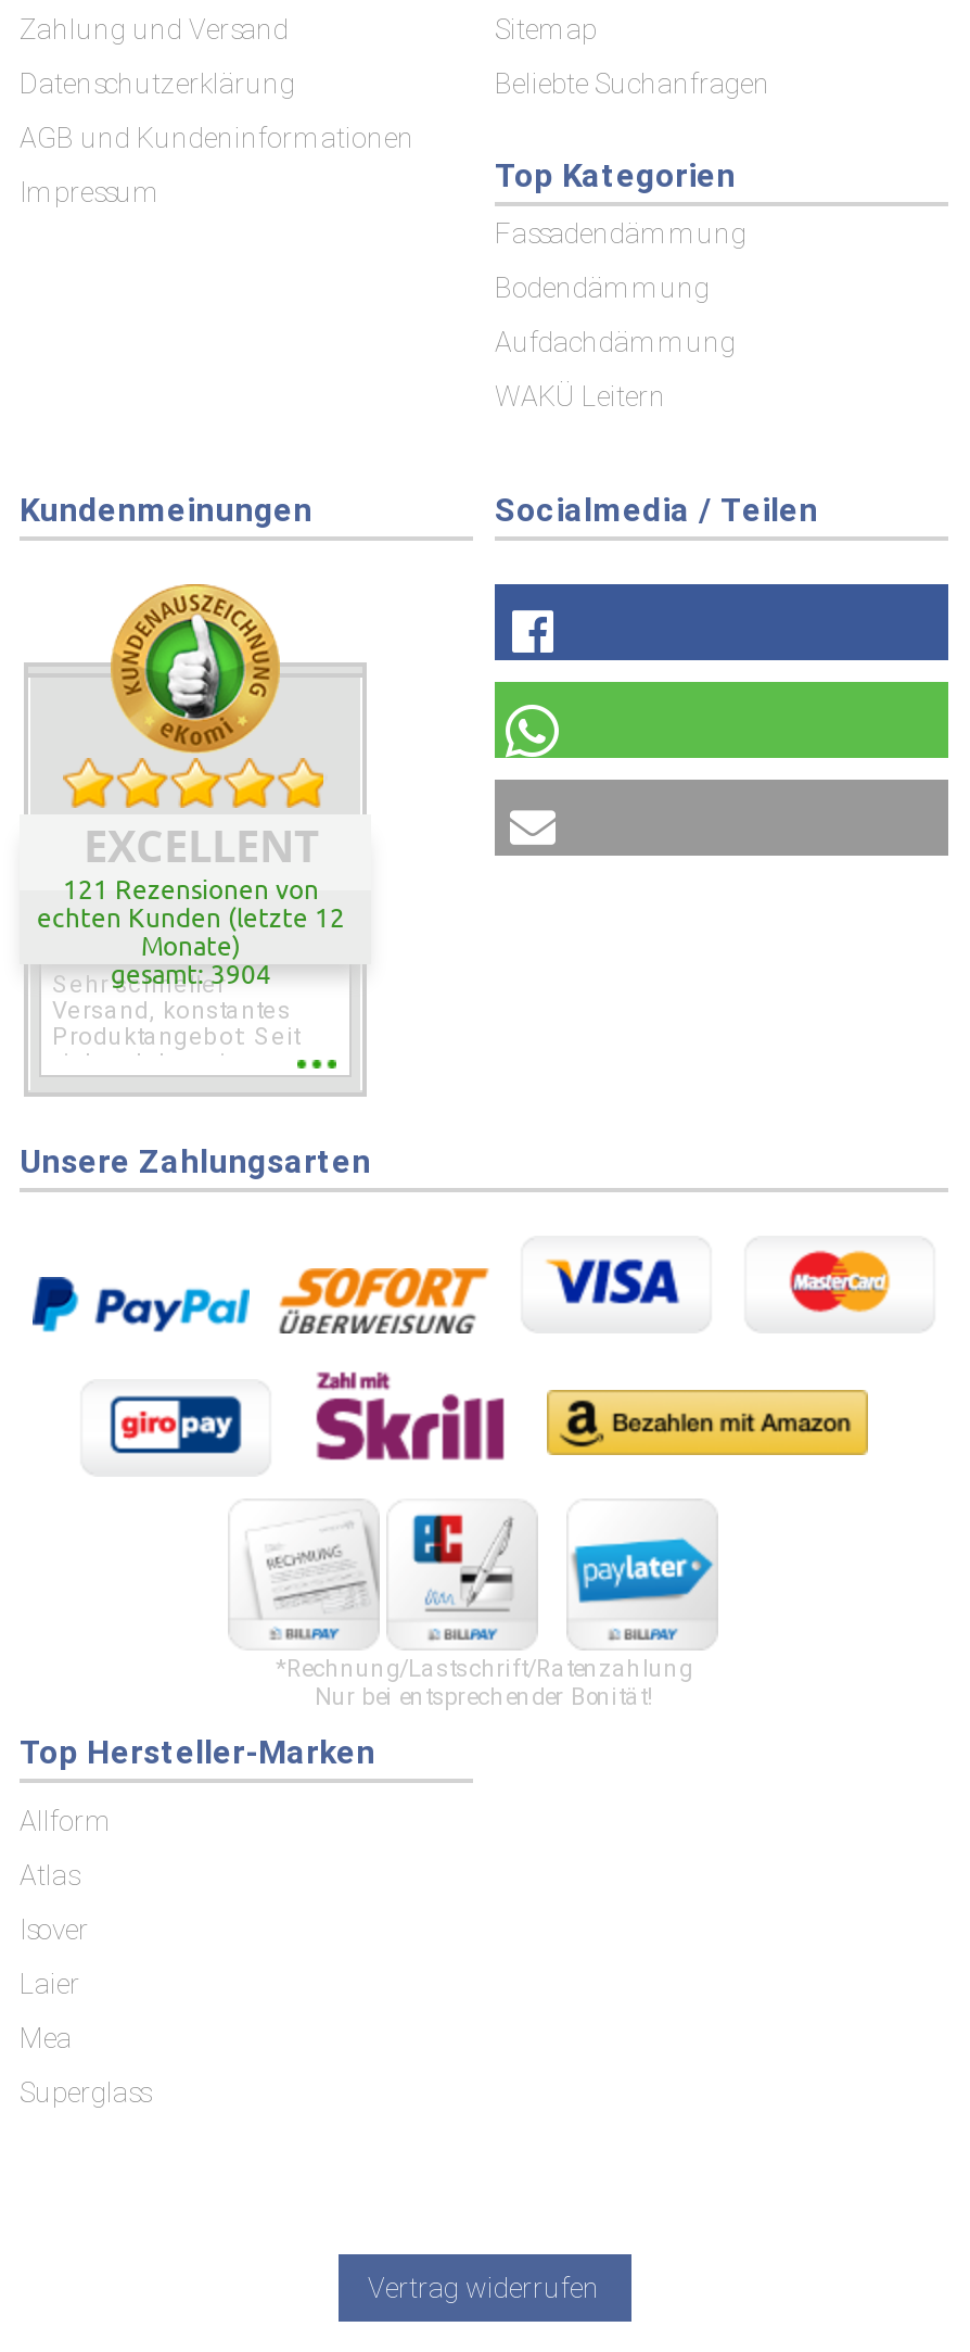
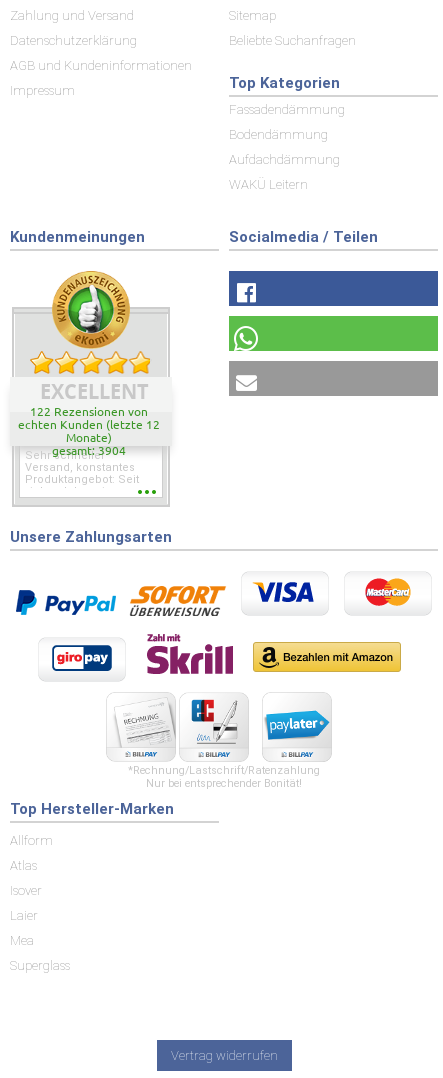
- 121 Rezensionen von
+ 122 Rezensionen von
